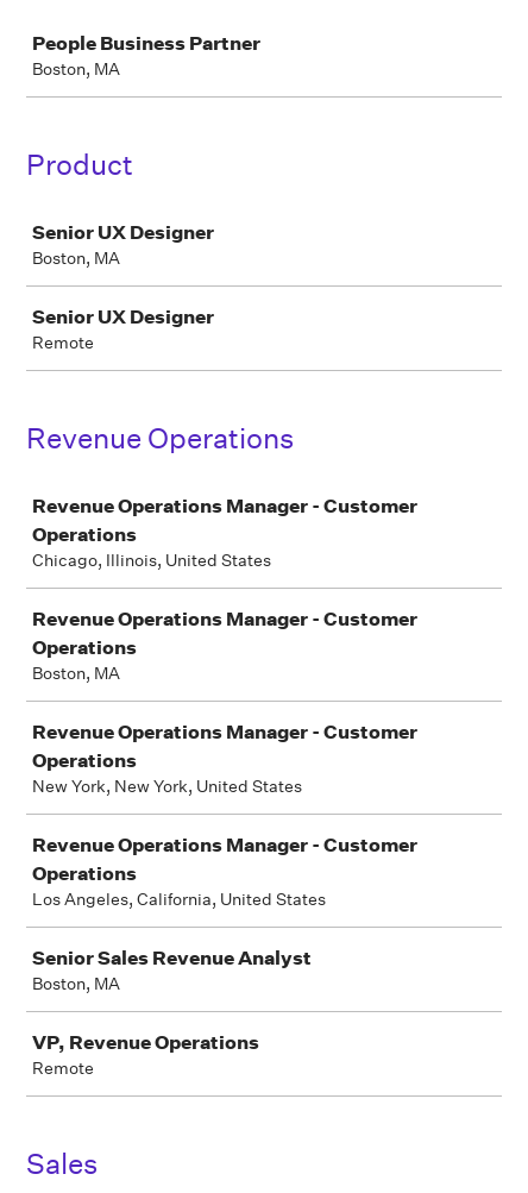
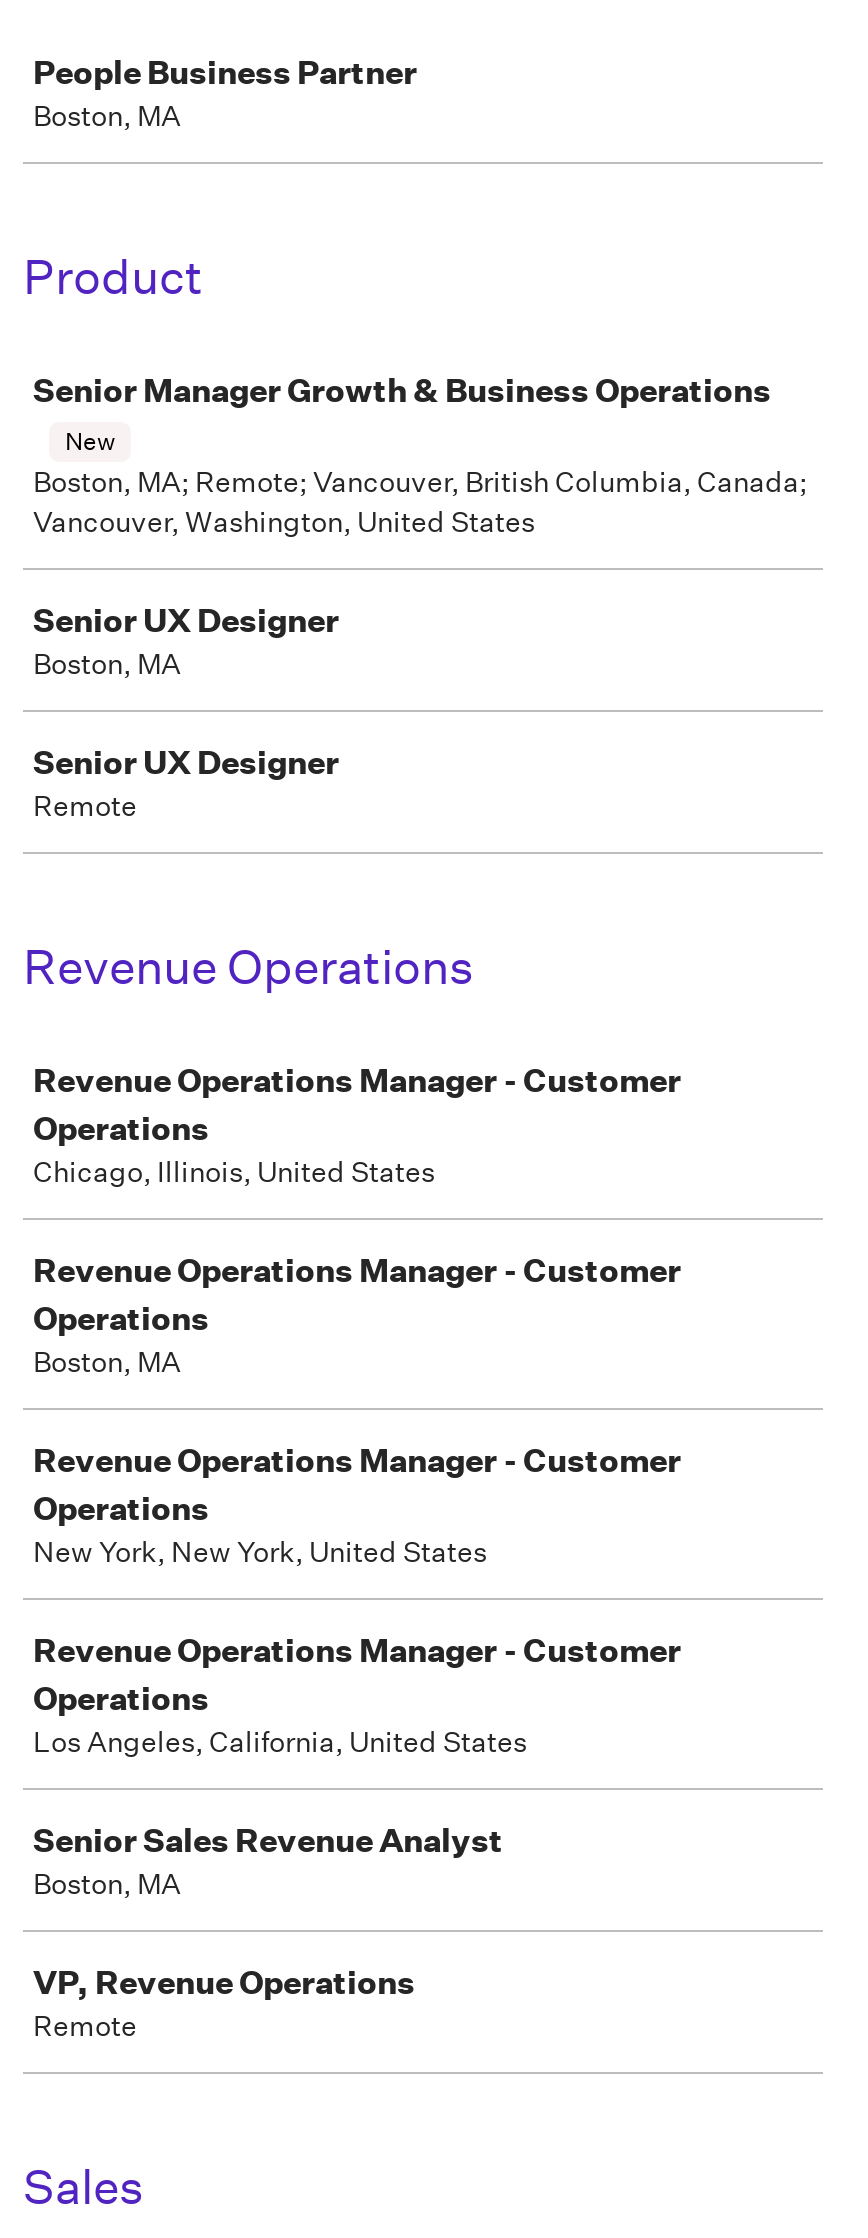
+ Senior Manager Growth & Business Operations
+ New
+ Boston, MA; Remote; Vancouver, British Columbia, Canada;
+ Vancouver, Washington, United States
